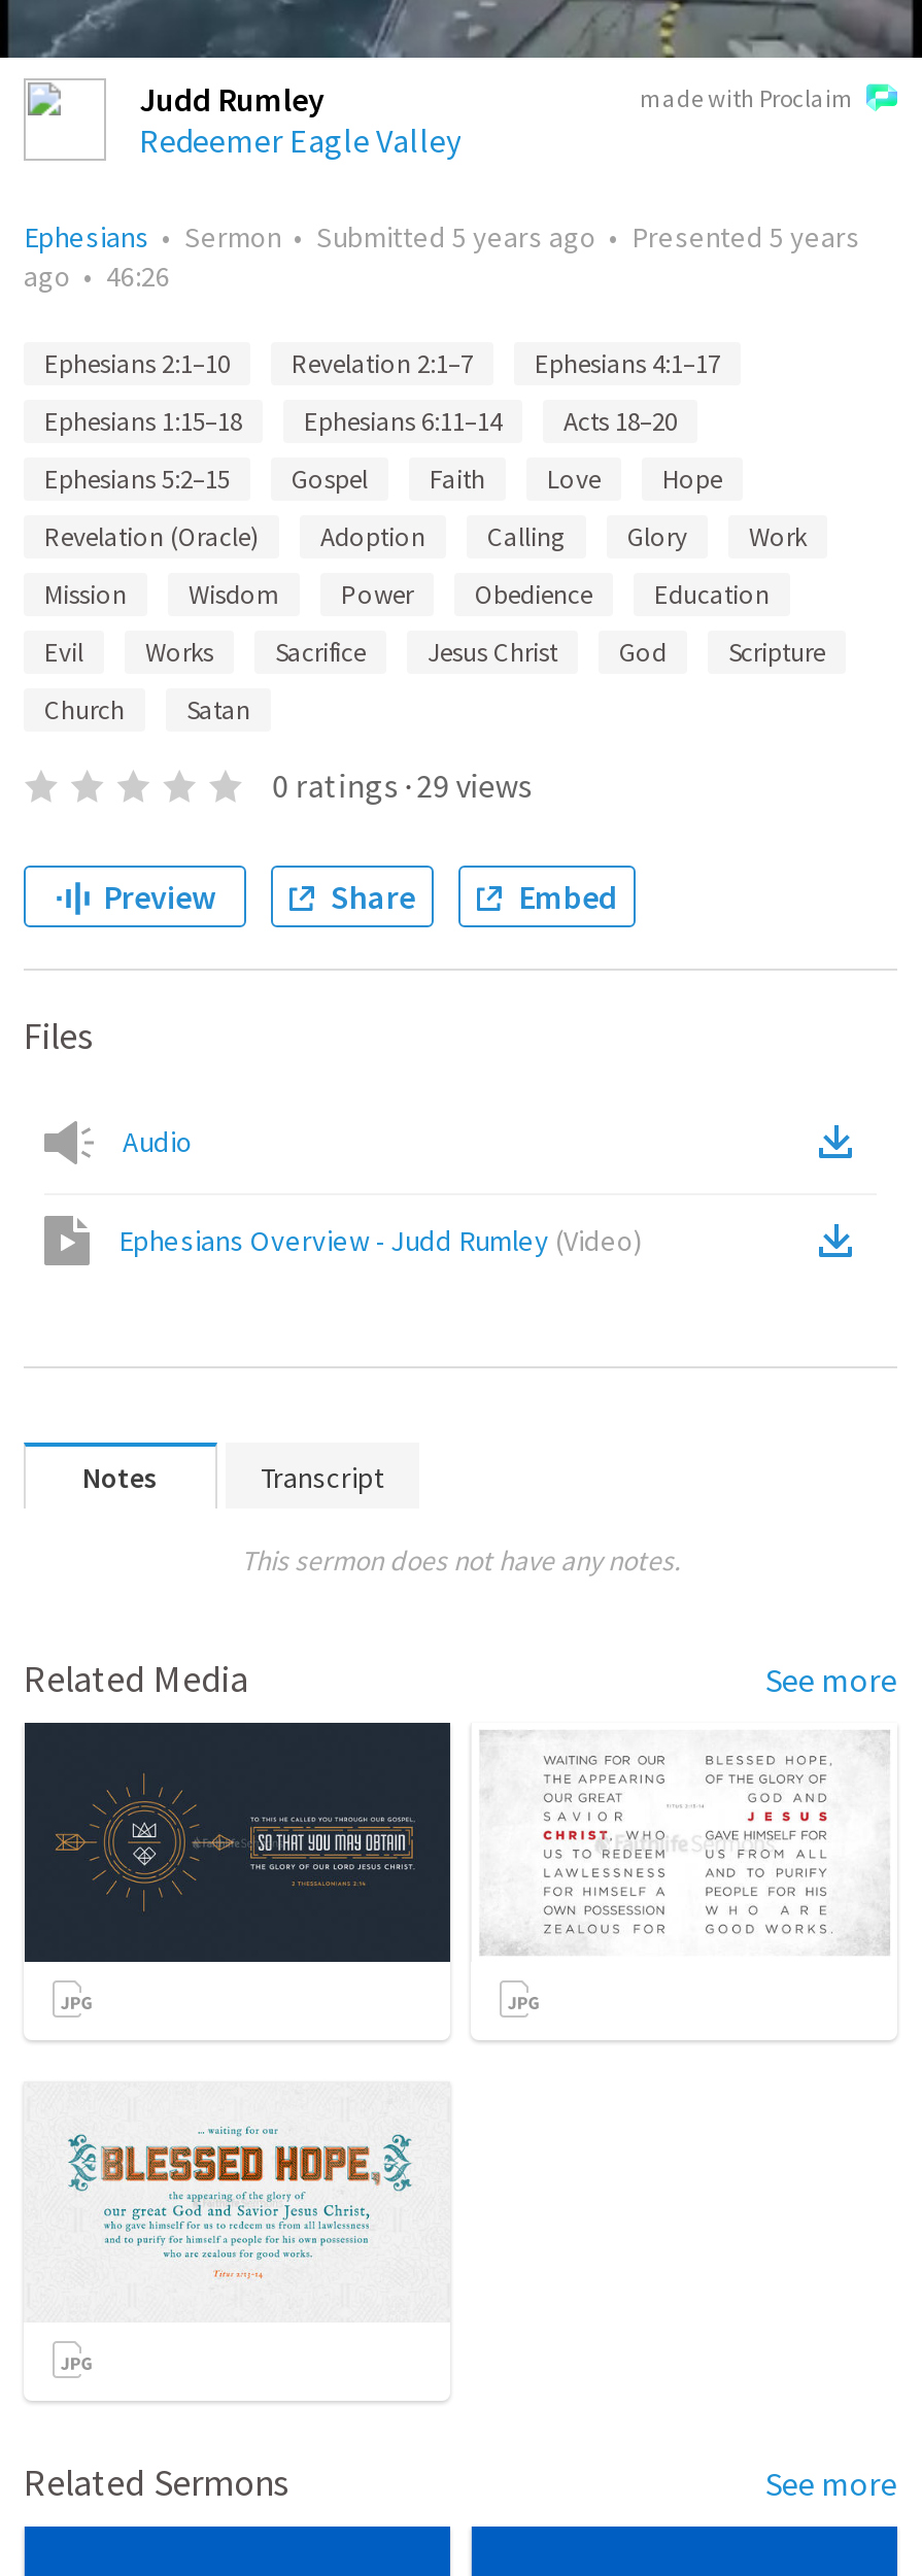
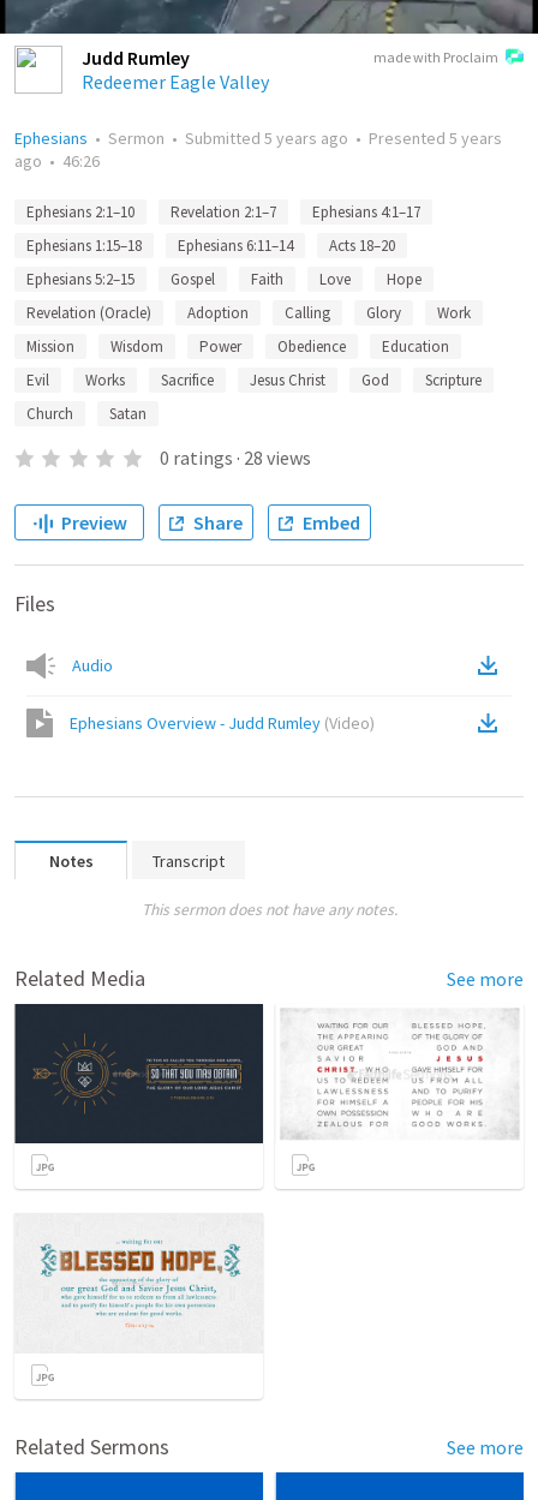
- 0 ratings · 29 views
+ 0 ratings · 28 views
